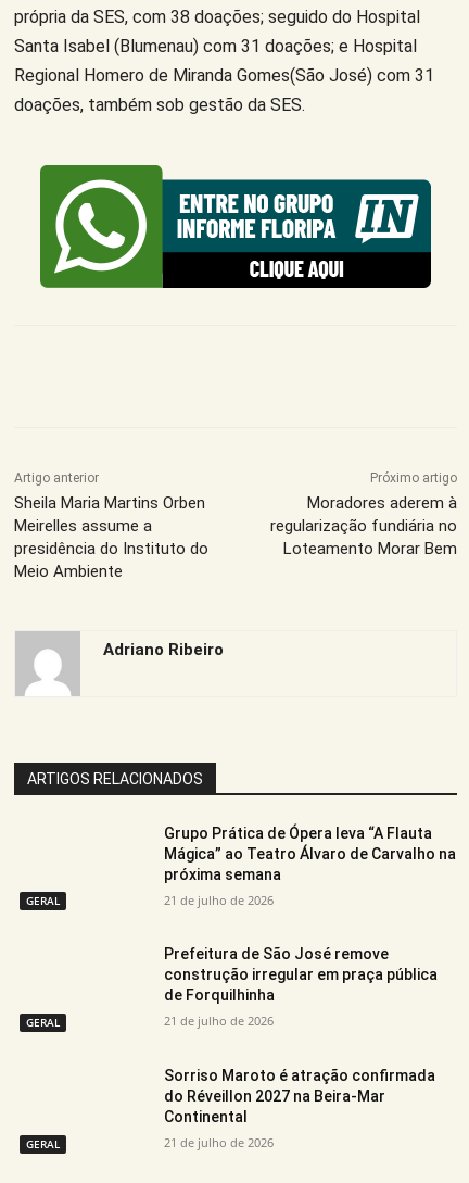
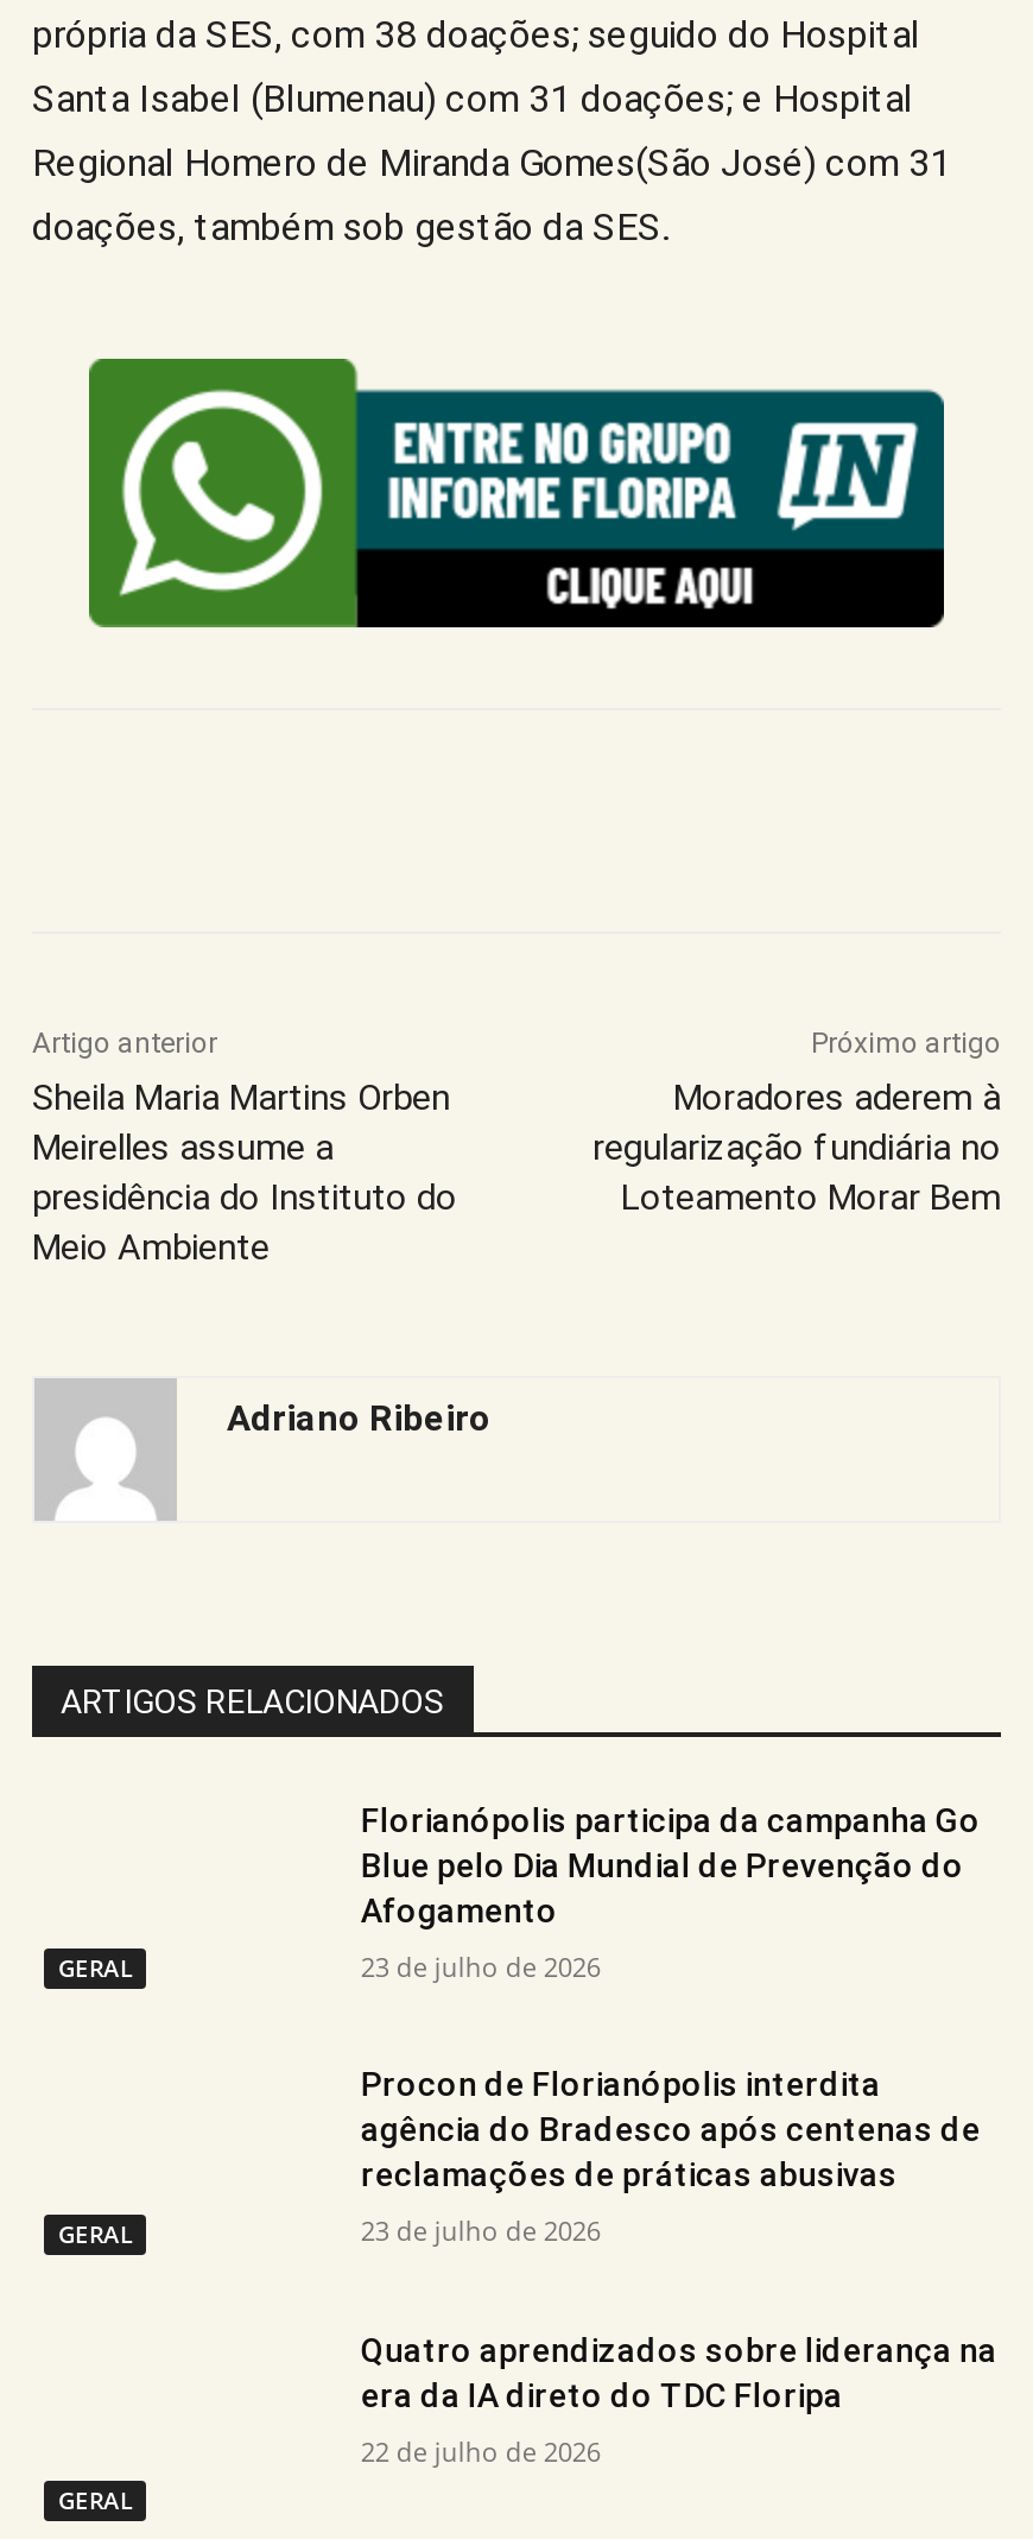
- Grupo Prática de Ópera leva “A Flauta
- Mágica” ao Teatro Álvaro de Carvalho na
- próxima semana
+ Florianópolis participa da campanha Go
+ Blue pelo Dia Mundial de Prevenção do
+ Afogamento

- 21 de julho de 2026
+ 23 de julho de 2026

- Prefeitura de São José remove
- construção irregular em praça pública
- de Forquilhinha
+ Procon de Florianópolis interdita
+ agência do Bradesco após centenas de
+ reclamações de práticas abusivas

- 21 de julho de 2026
+ 23 de julho de 2026

- Sorriso Maroto é atração confirmada
- do Réveillon 2027 na Beira-Mar
- Continental
+ Quatro aprendizados sobre liderança na
+ era da IA direto do TDC Floripa

- 21 de julho de 2026
+ 22 de julho de 2026
